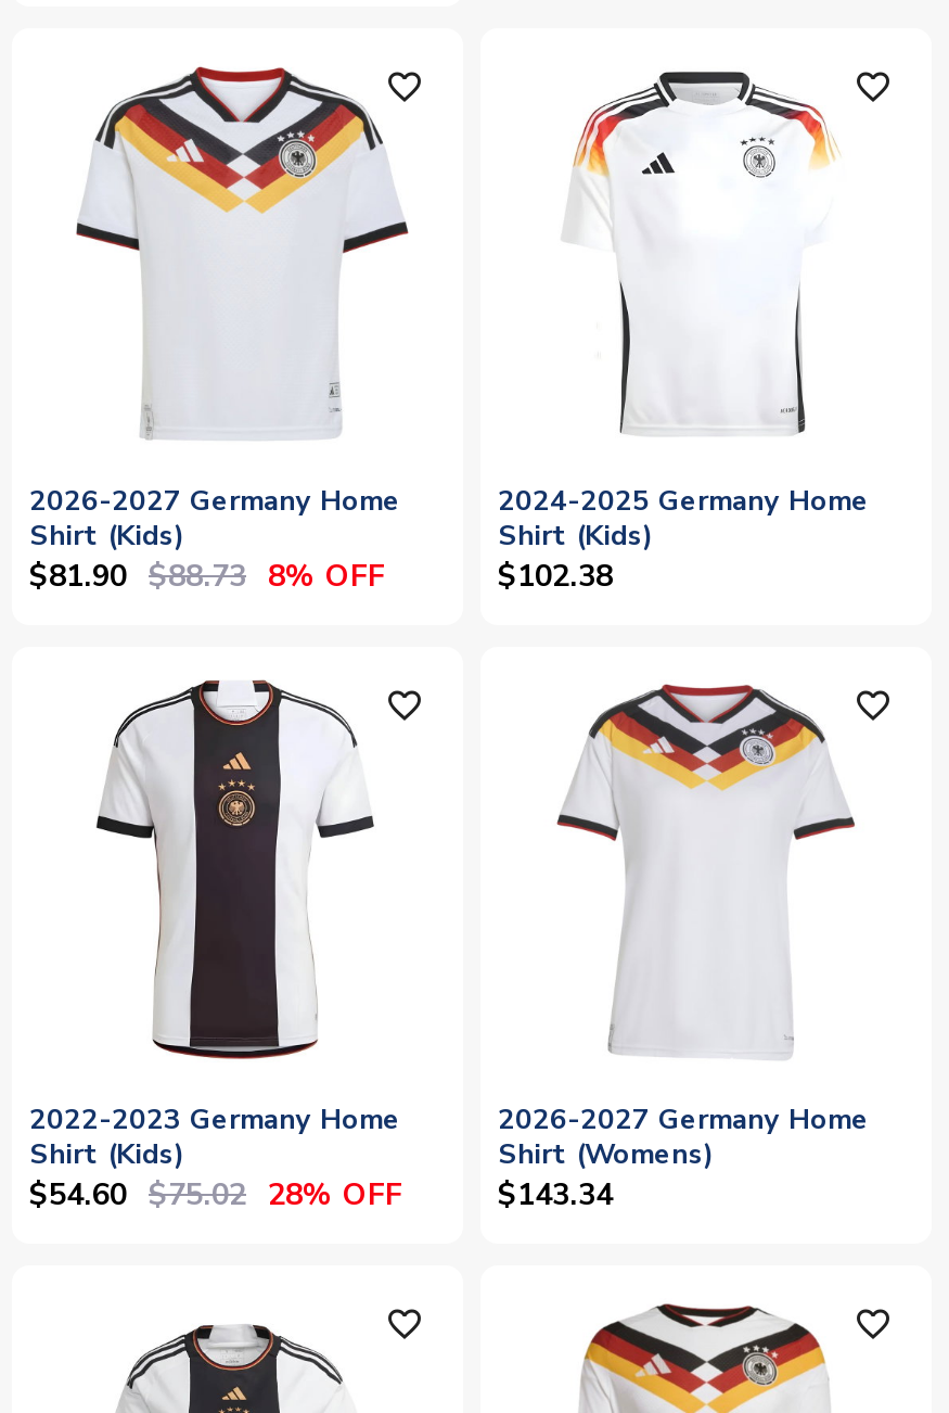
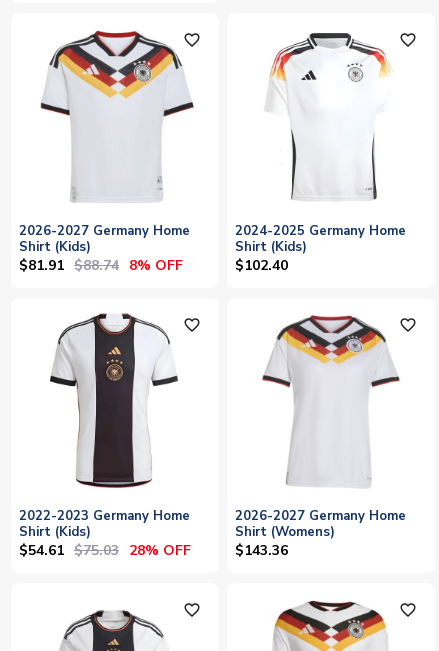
- $81.90 $88.73 8% OFF
+ $81.91 $88.74 8% OFF

- $102.38
+ $102.40

- $54.60 $75.02 28% OFF
+ $54.61 $75.03 28% OFF

- $143.34
+ $143.36
